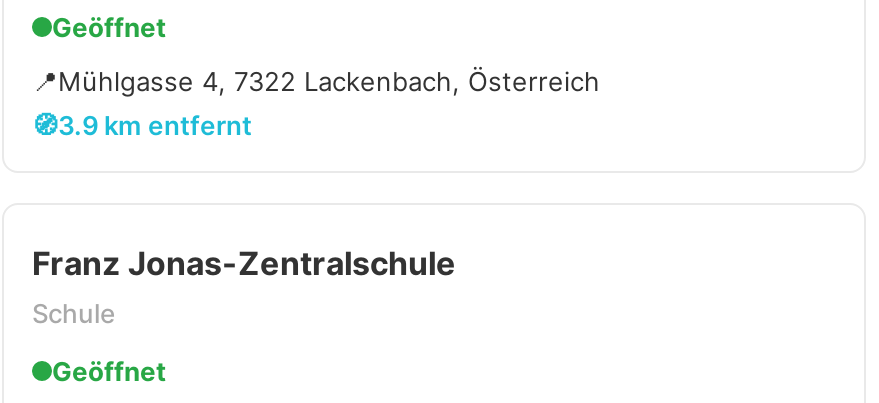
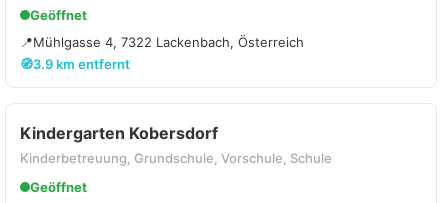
- Franz Jonas-Zentralschule
- Schule
+ Kindergarten Kobersdorf
+ Kinderbetreuung, Grundschule, Vorschule, Schule
